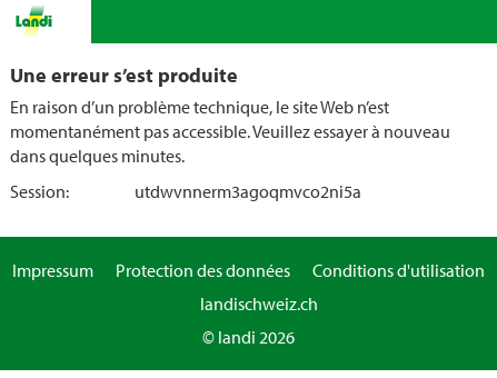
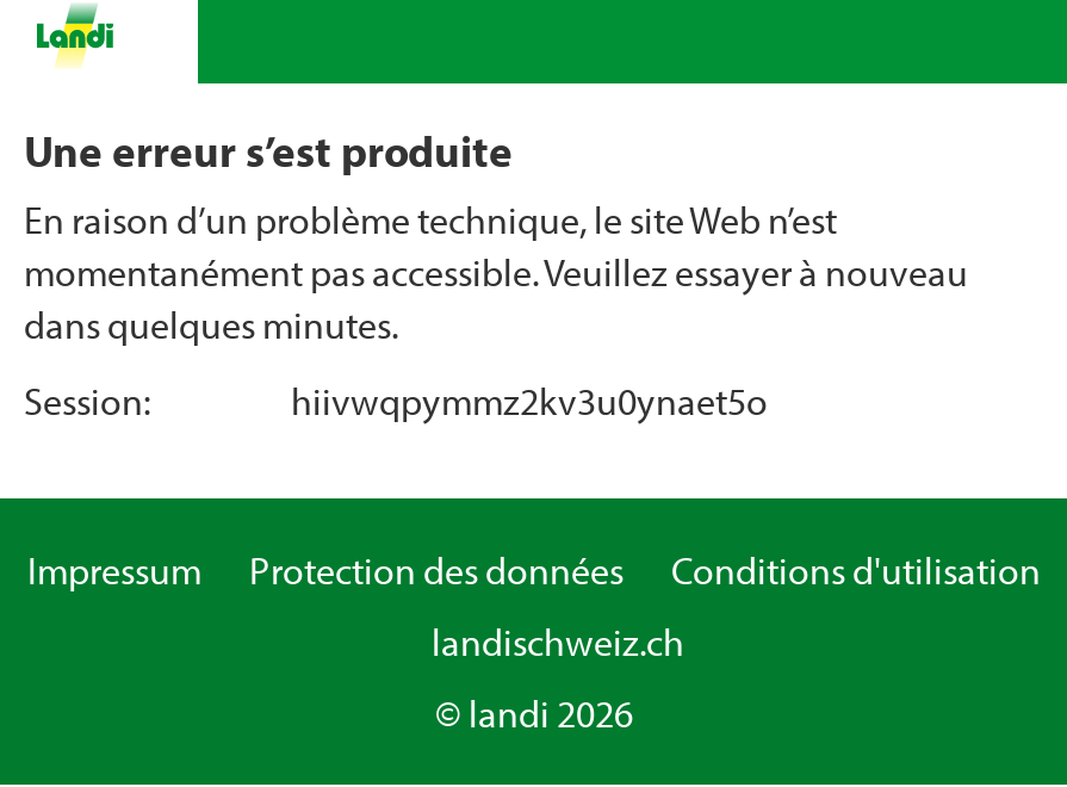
- utdwvnnerm3agoqmvco2ni5a
+ hiivwqpymmz2kv3u0ynaet5o
